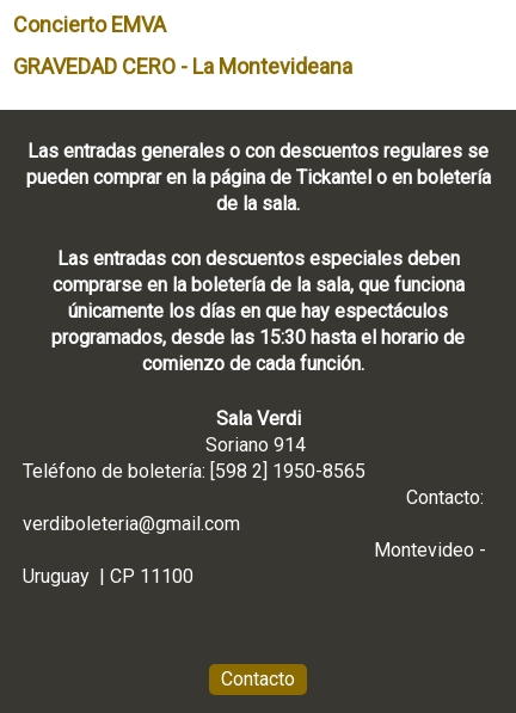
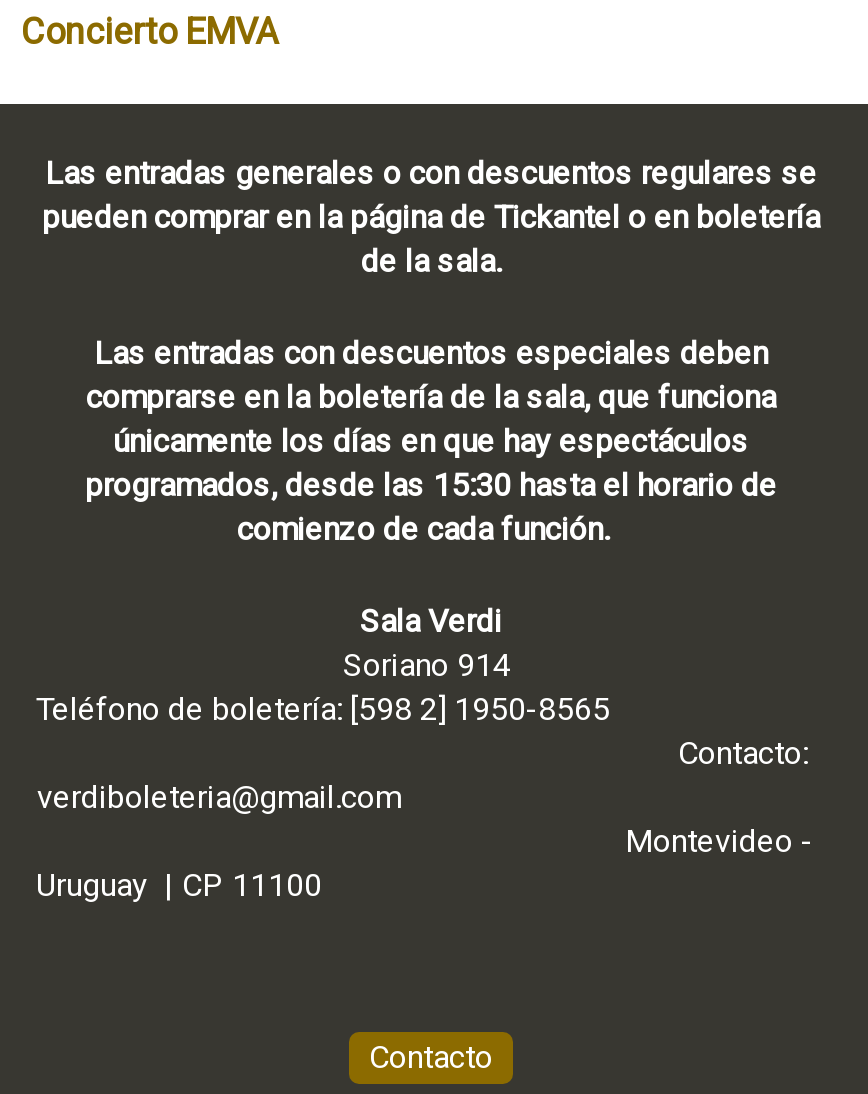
- GRAVEDAD CERO - La Montevideana
